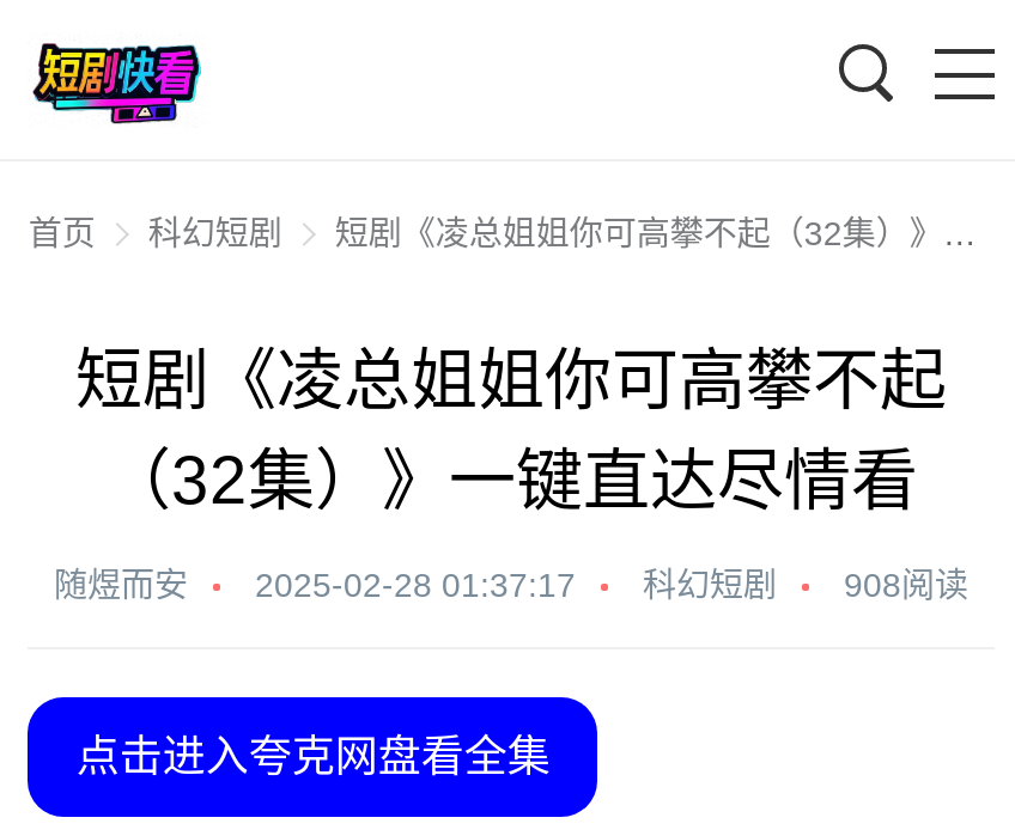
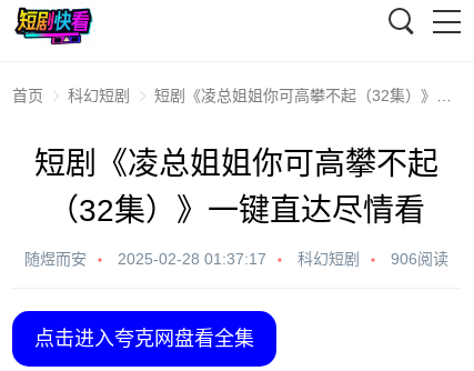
- 随煜而安 2025-02-28 01:37:17 科幻短剧 908阅读
+ 随煜而安 2025-02-28 01:37:17 科幻短剧 906阅读
